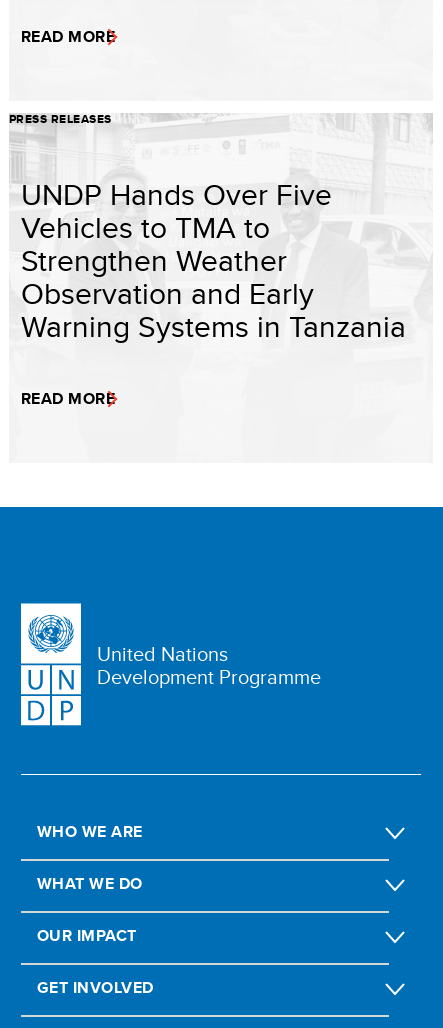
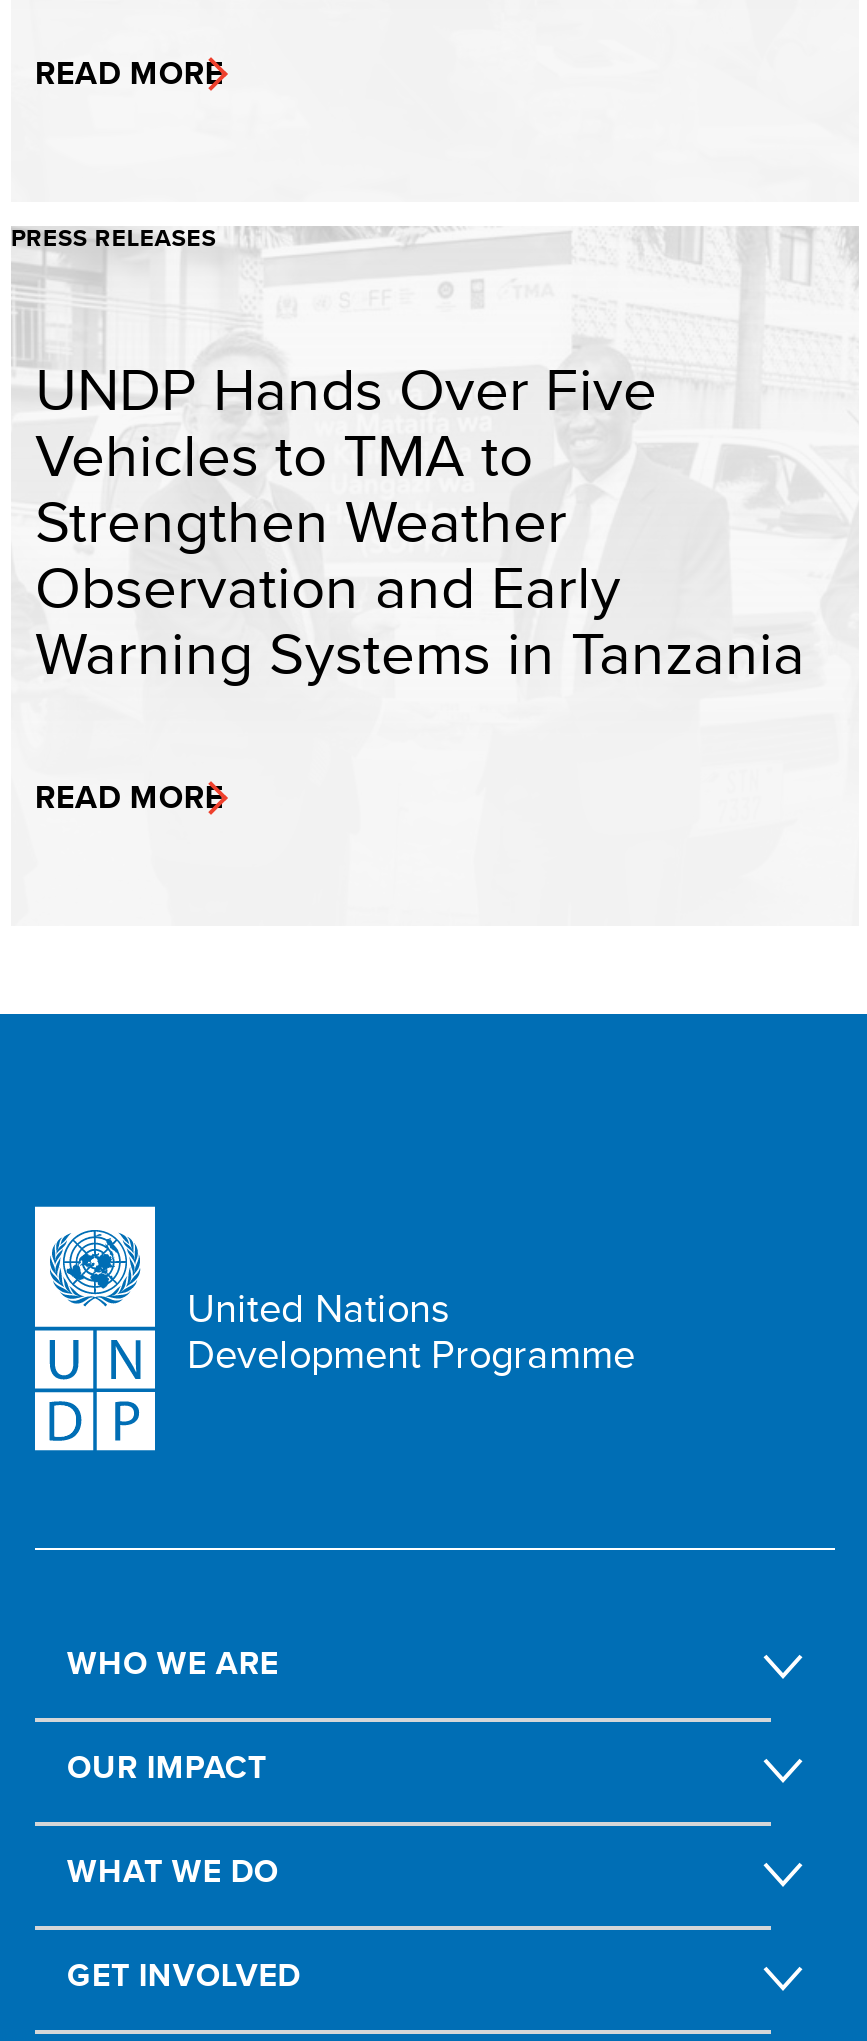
moved down: WHAT WE DO

moved up: OUR IMPACT
